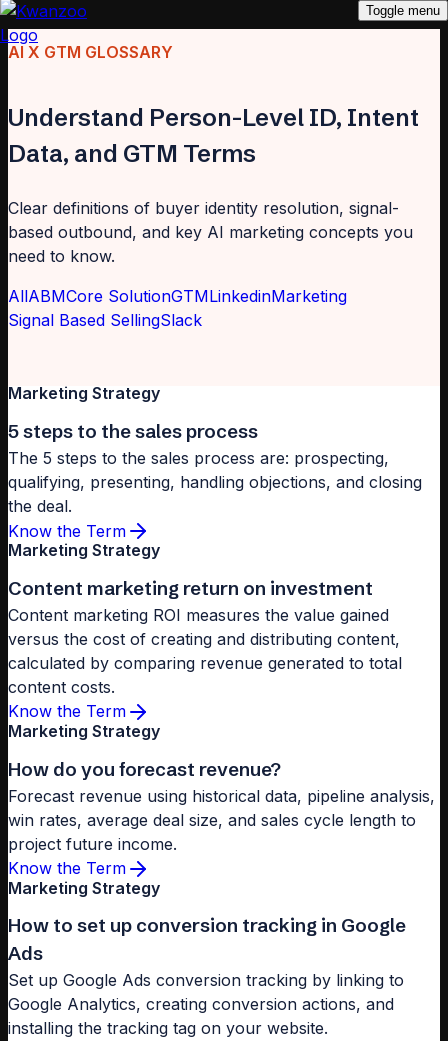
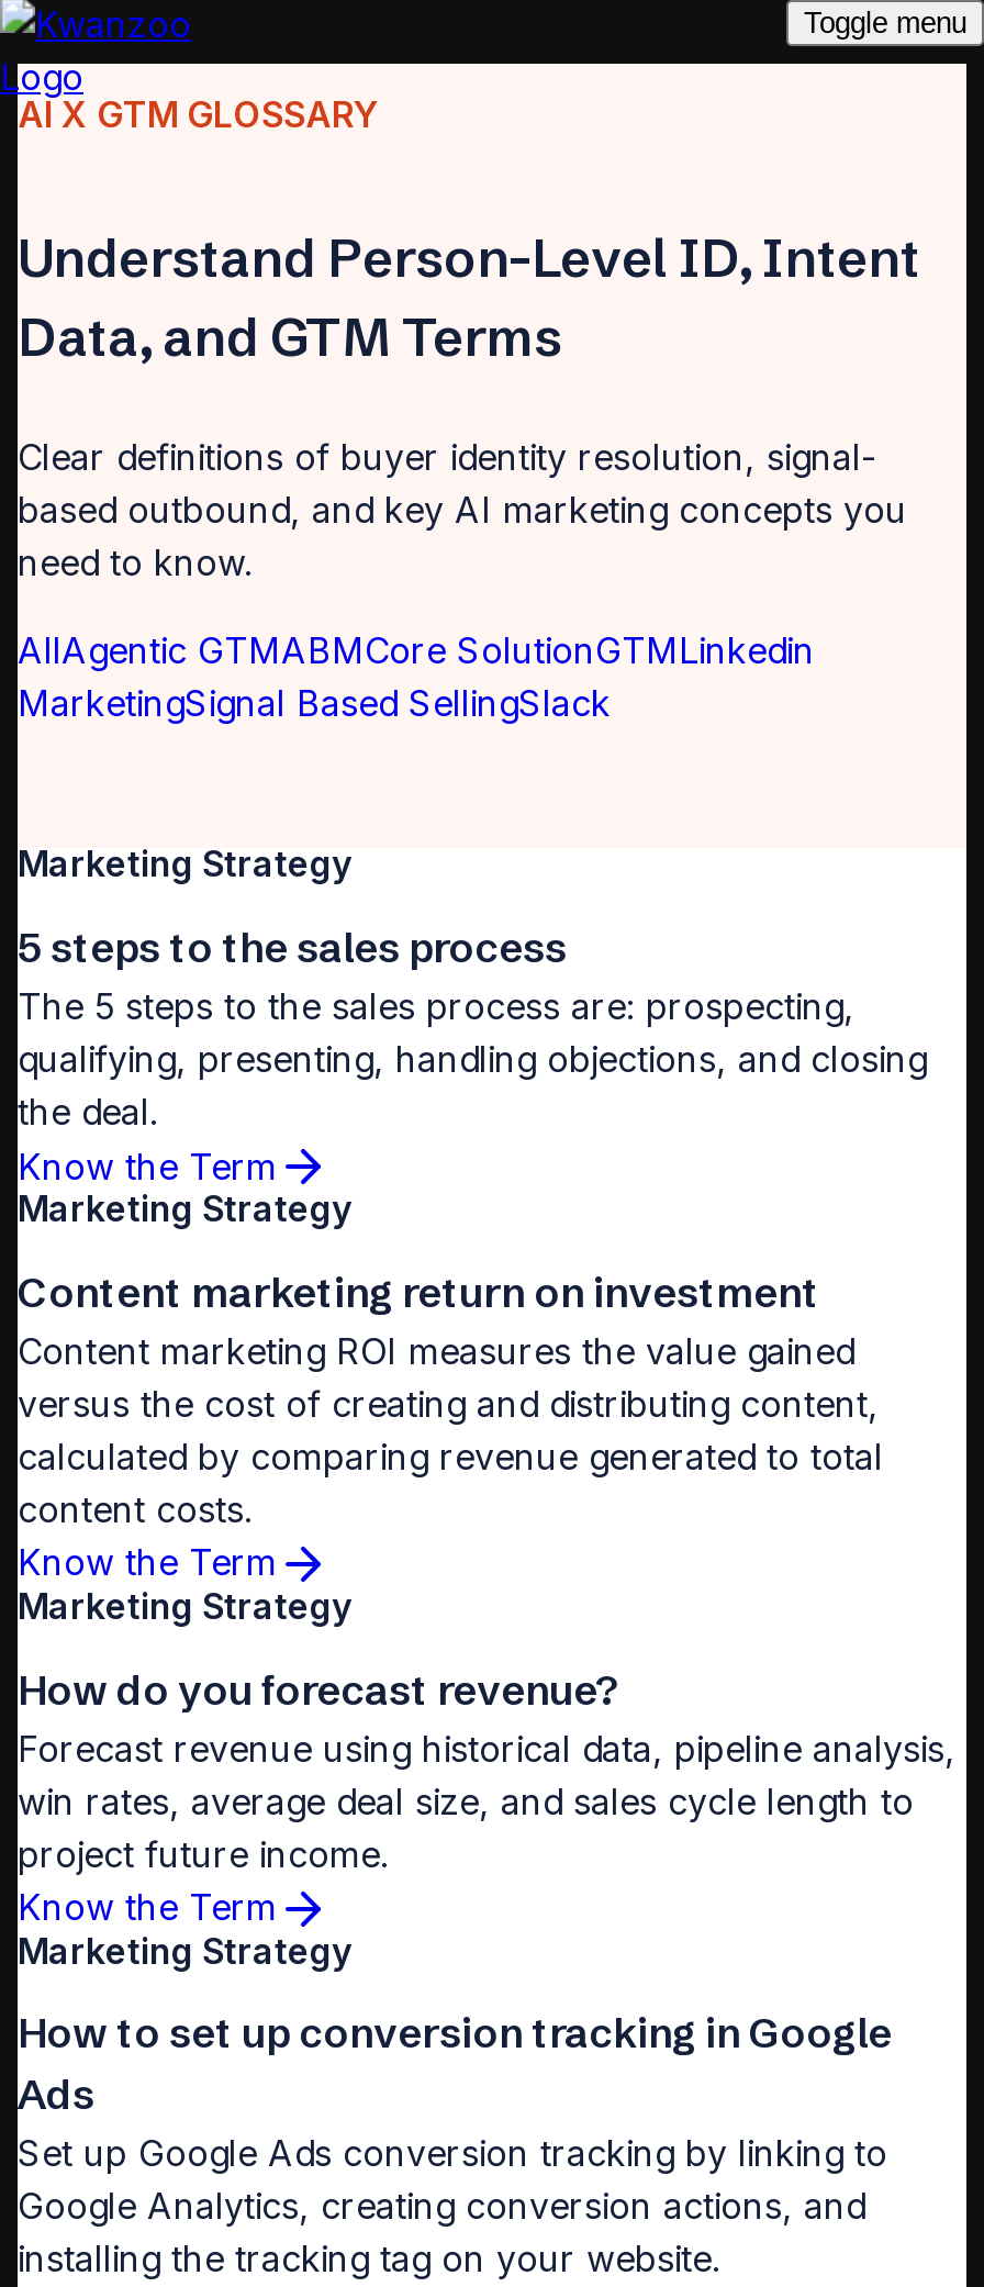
- AllABMCore SolutionGTM LinkedinMarketing
- Signal Based SellingSlack
+ AllAgentic GTMABMCore SolutionGTM Linkedin
+ MarketingSignal Based SellingSlack
